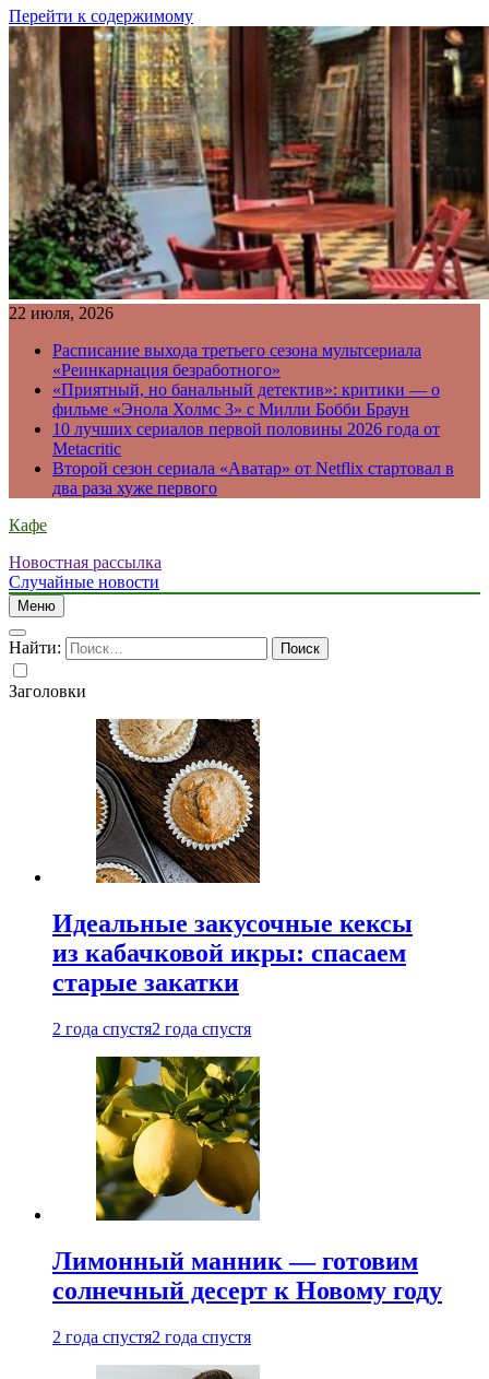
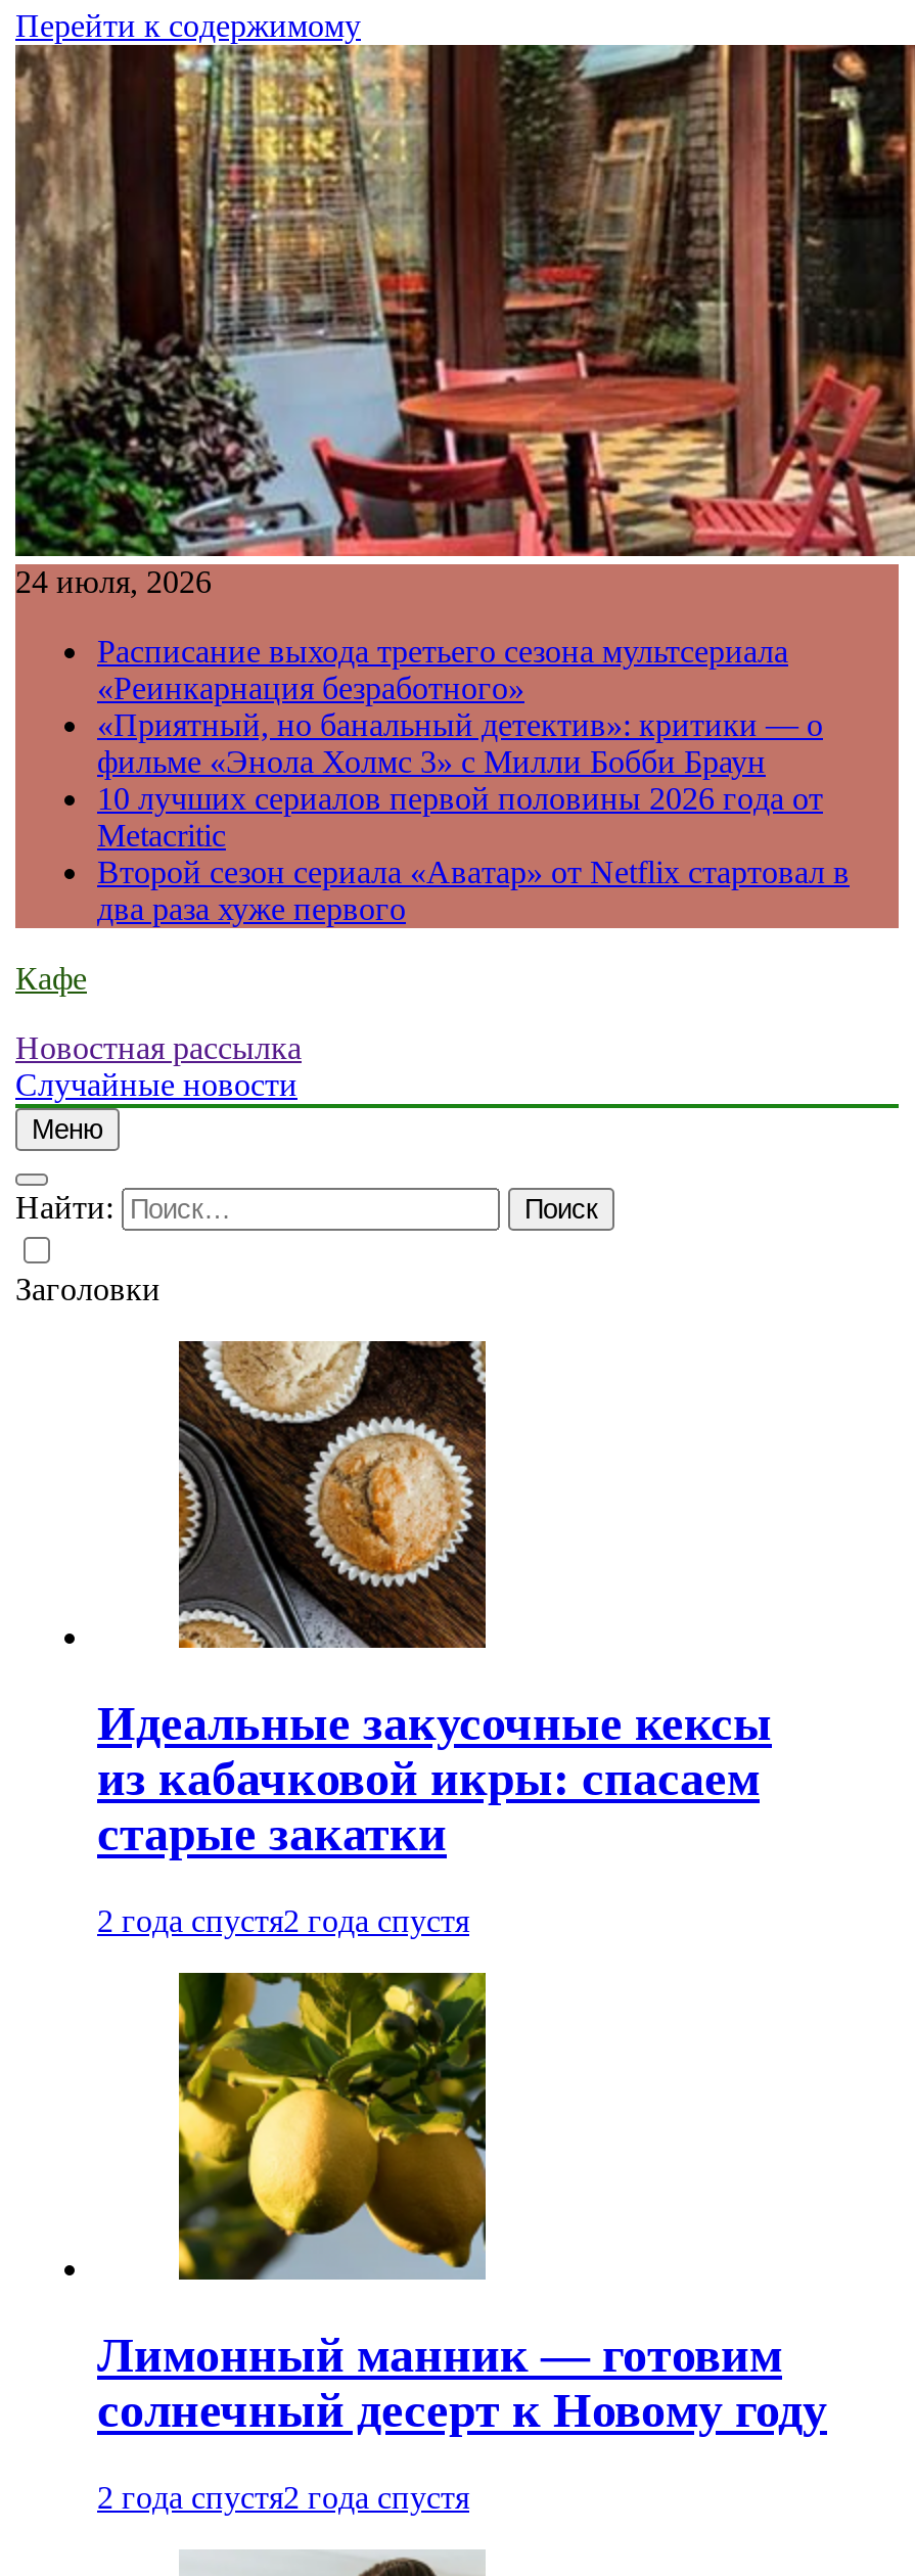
- 22 июля, 2026
+ 24 июля, 2026
